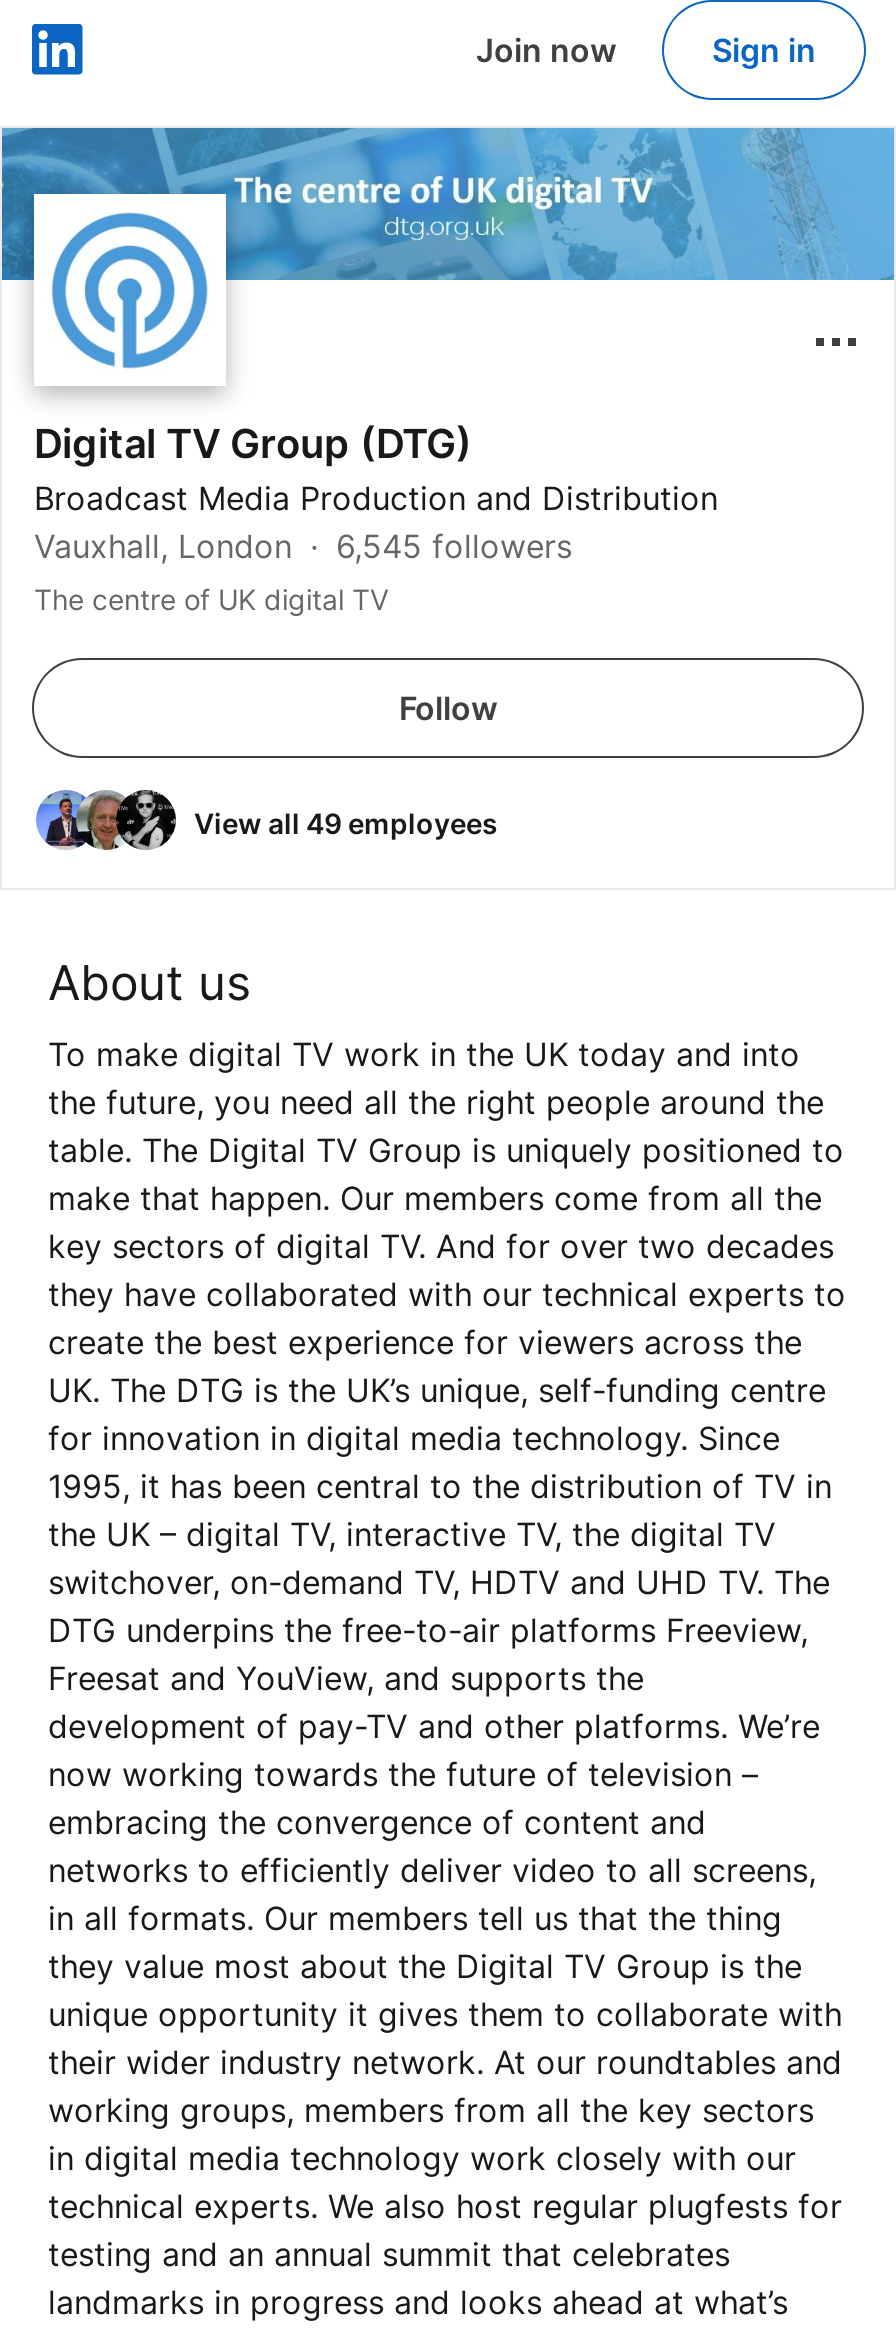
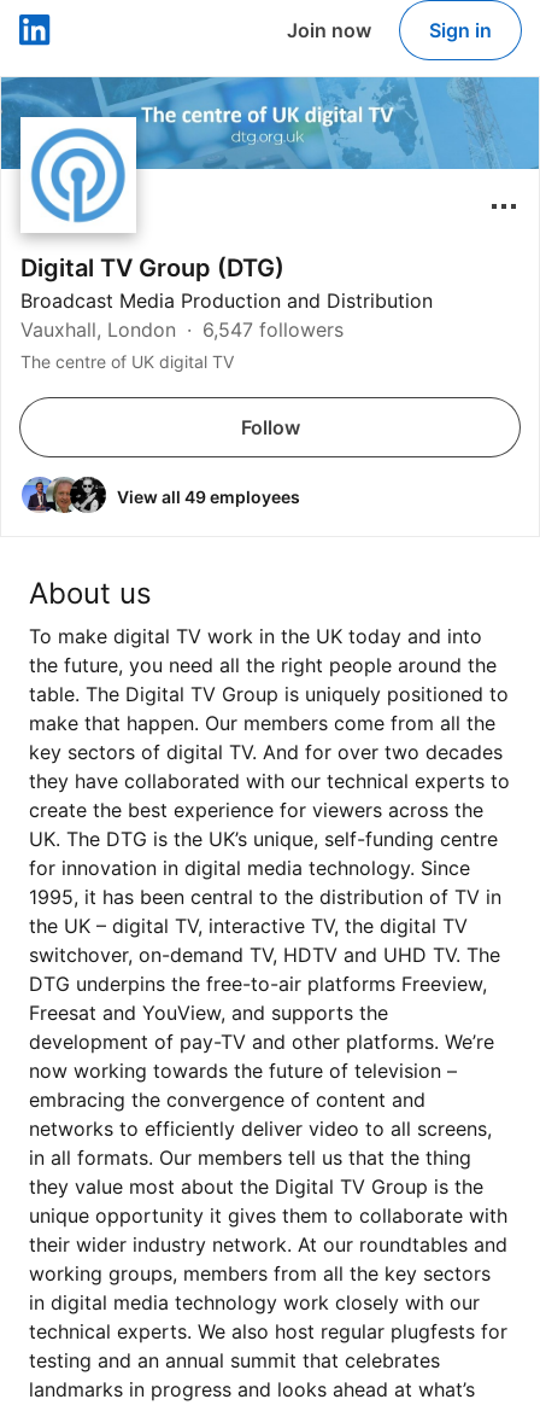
- Vauxhall, London 6,545 followers
+ Vauxhall, London 6,547 followers
